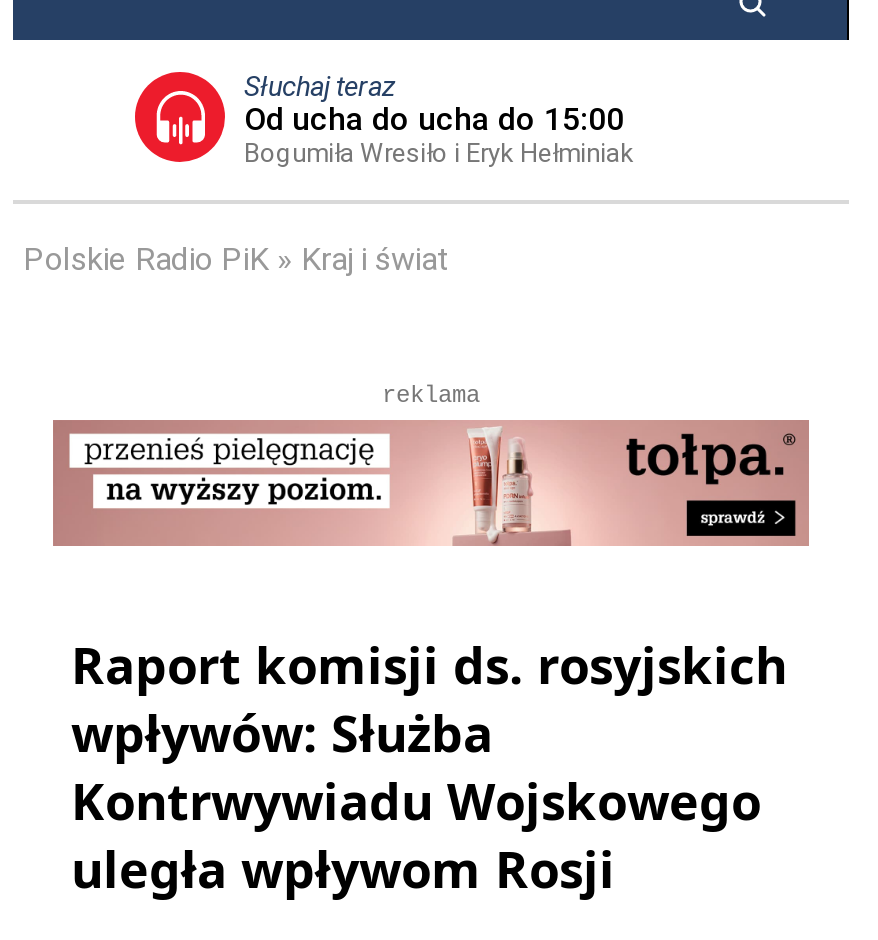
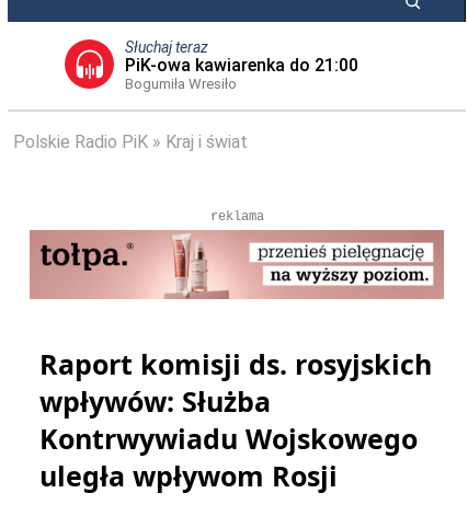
- [image]
- Od ucha do ucha do 15:00
- Bogumiła Wresiło i Eryk Hełminiak
+ [image]
+ PiK-owa kawiarenka do 21:00
+ Bogumiła Wresiło

- [image]
+ [image]

- [image]
+ [image]
